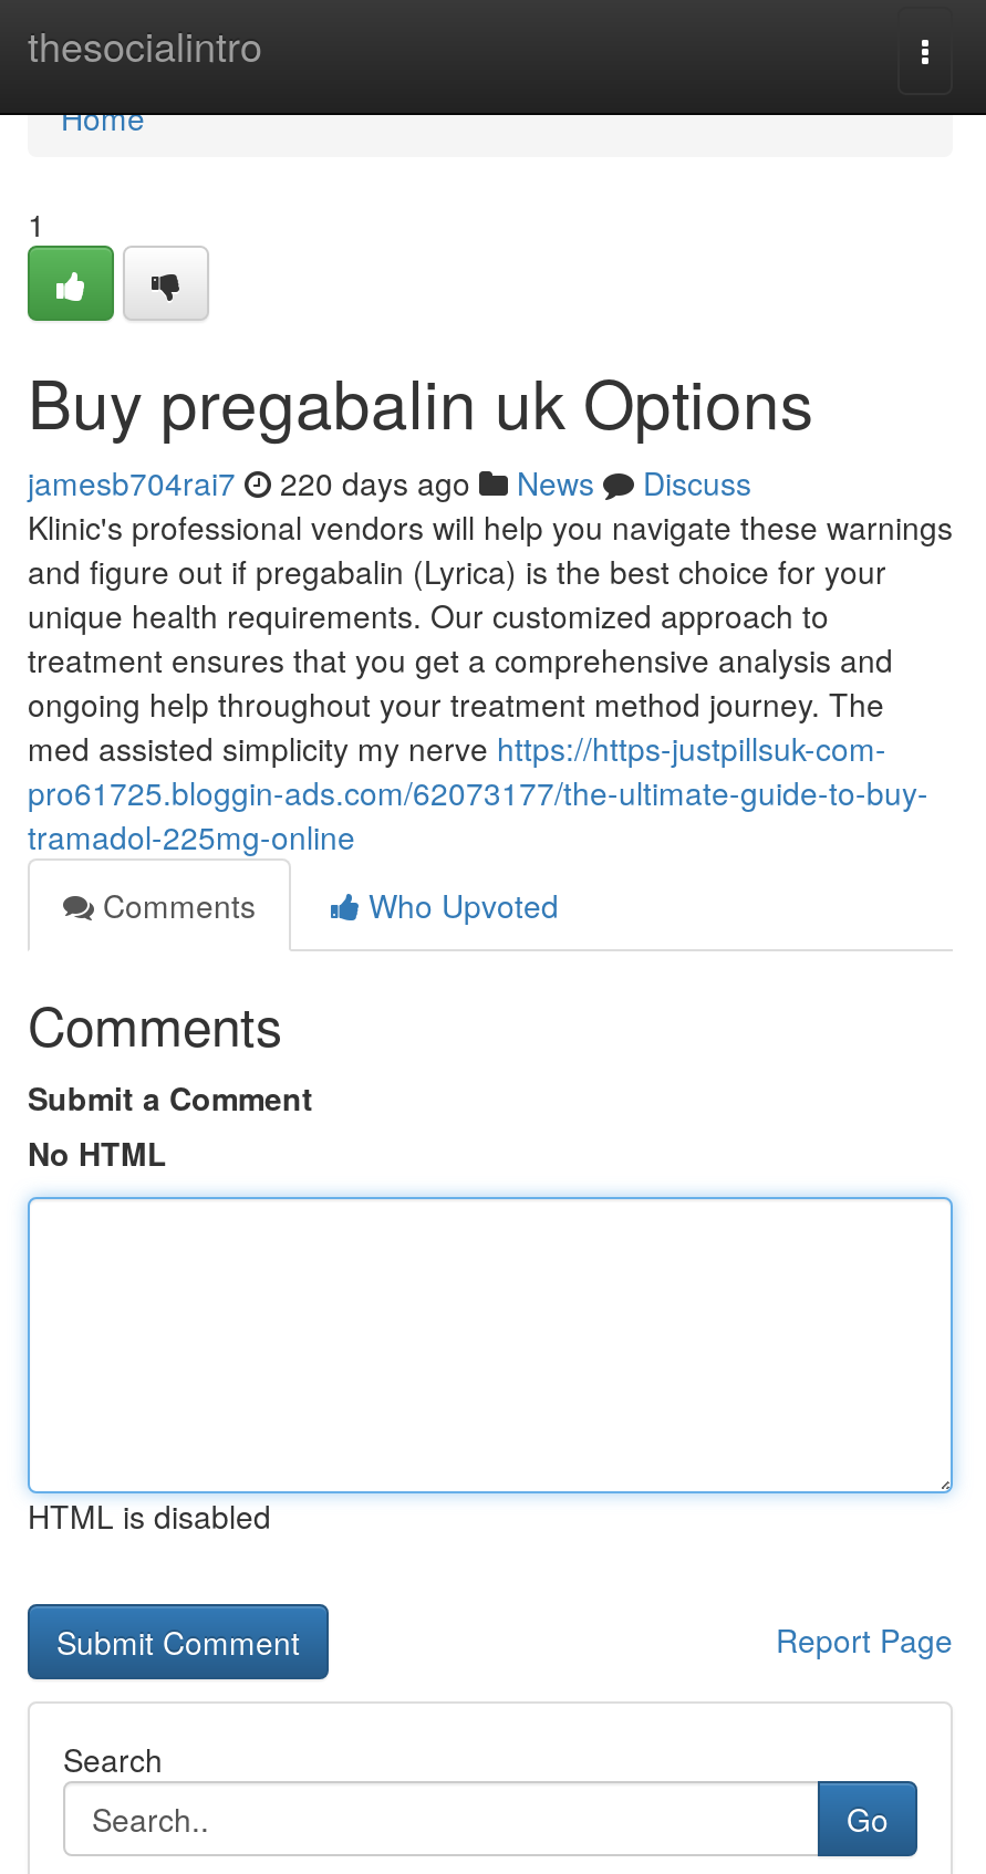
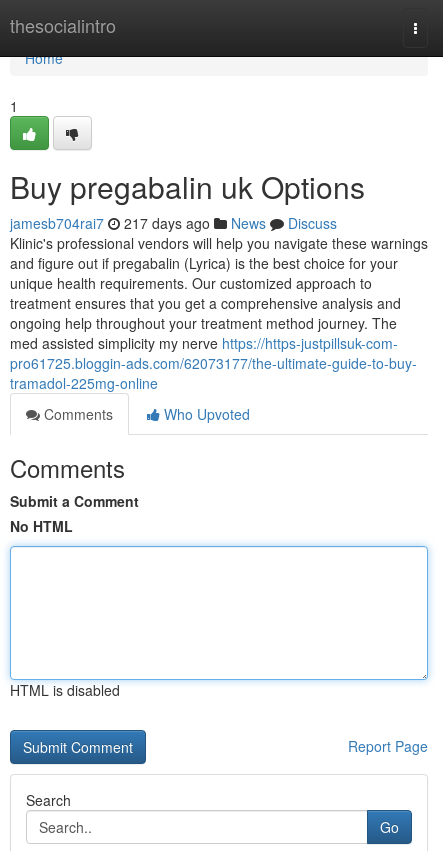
- jamesb704rai7 220 days ago News Discuss
+ jamesb704rai7 217 days ago News Discuss
